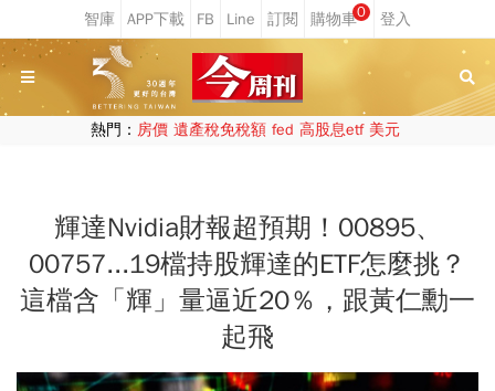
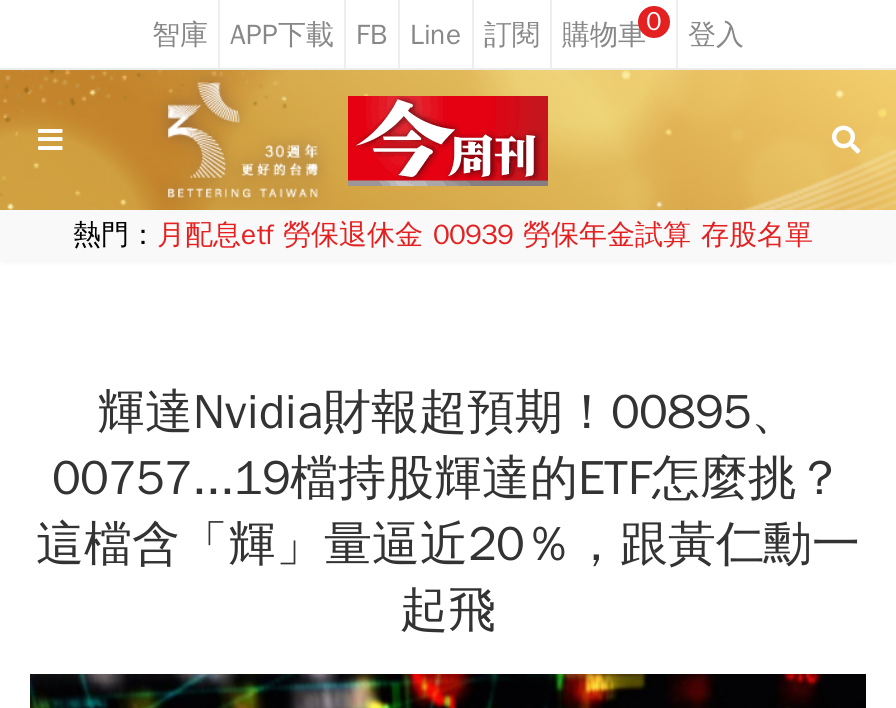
- 熱門：房價 遺產稅免稅額 fed 高股息etf 美元
+ 熱門：月配息etf 勞保退休金 00939 勞保年金試算 存股名單
